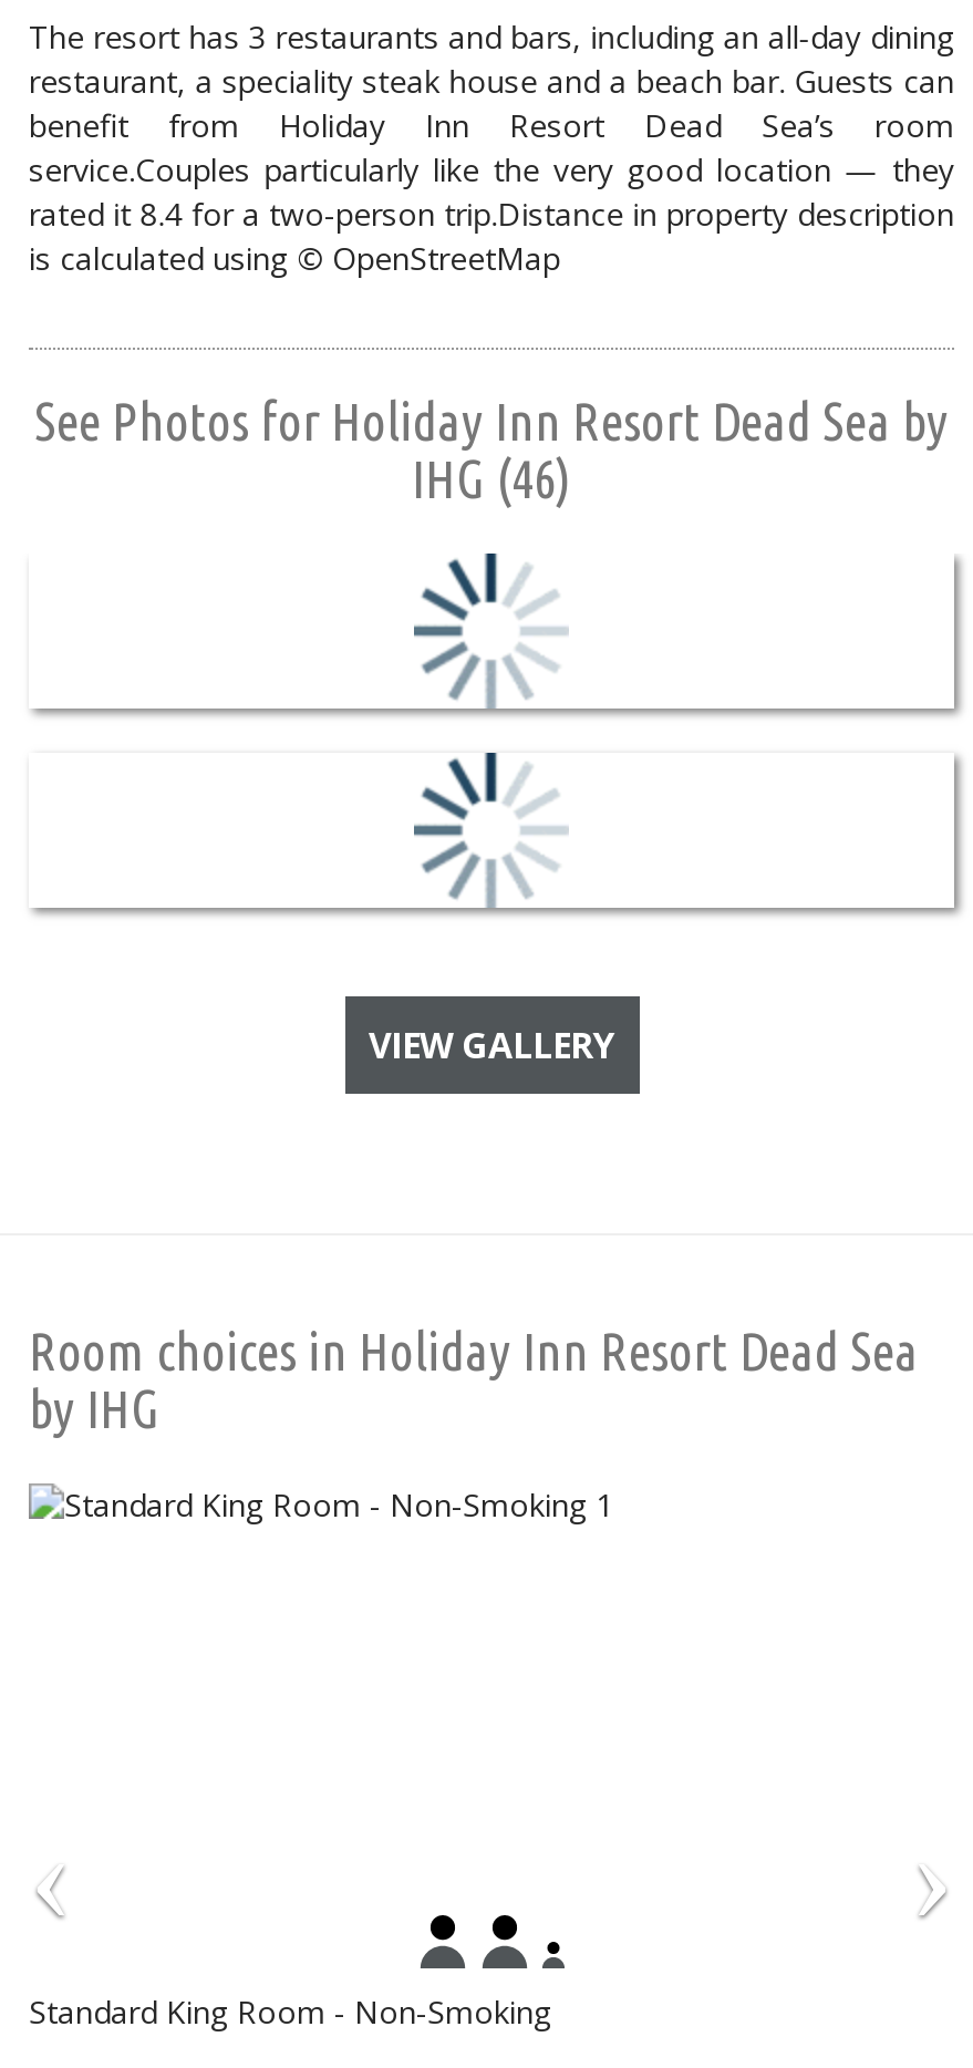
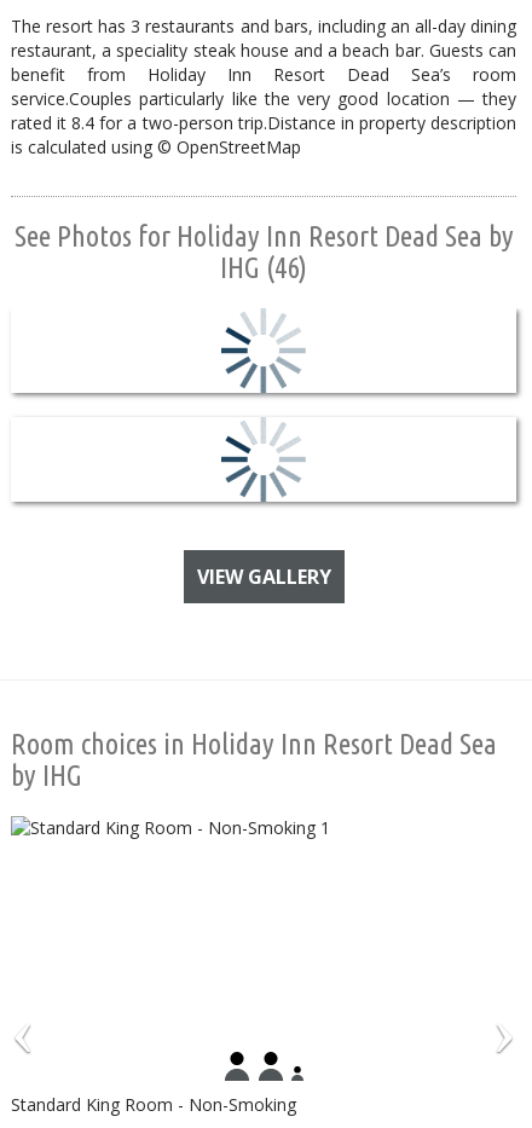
- [image]
+ [image]

- [image]
+ [image]
